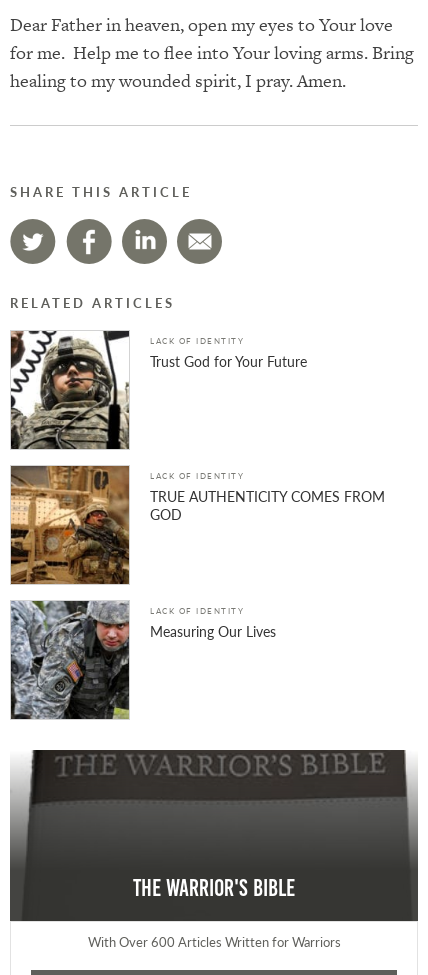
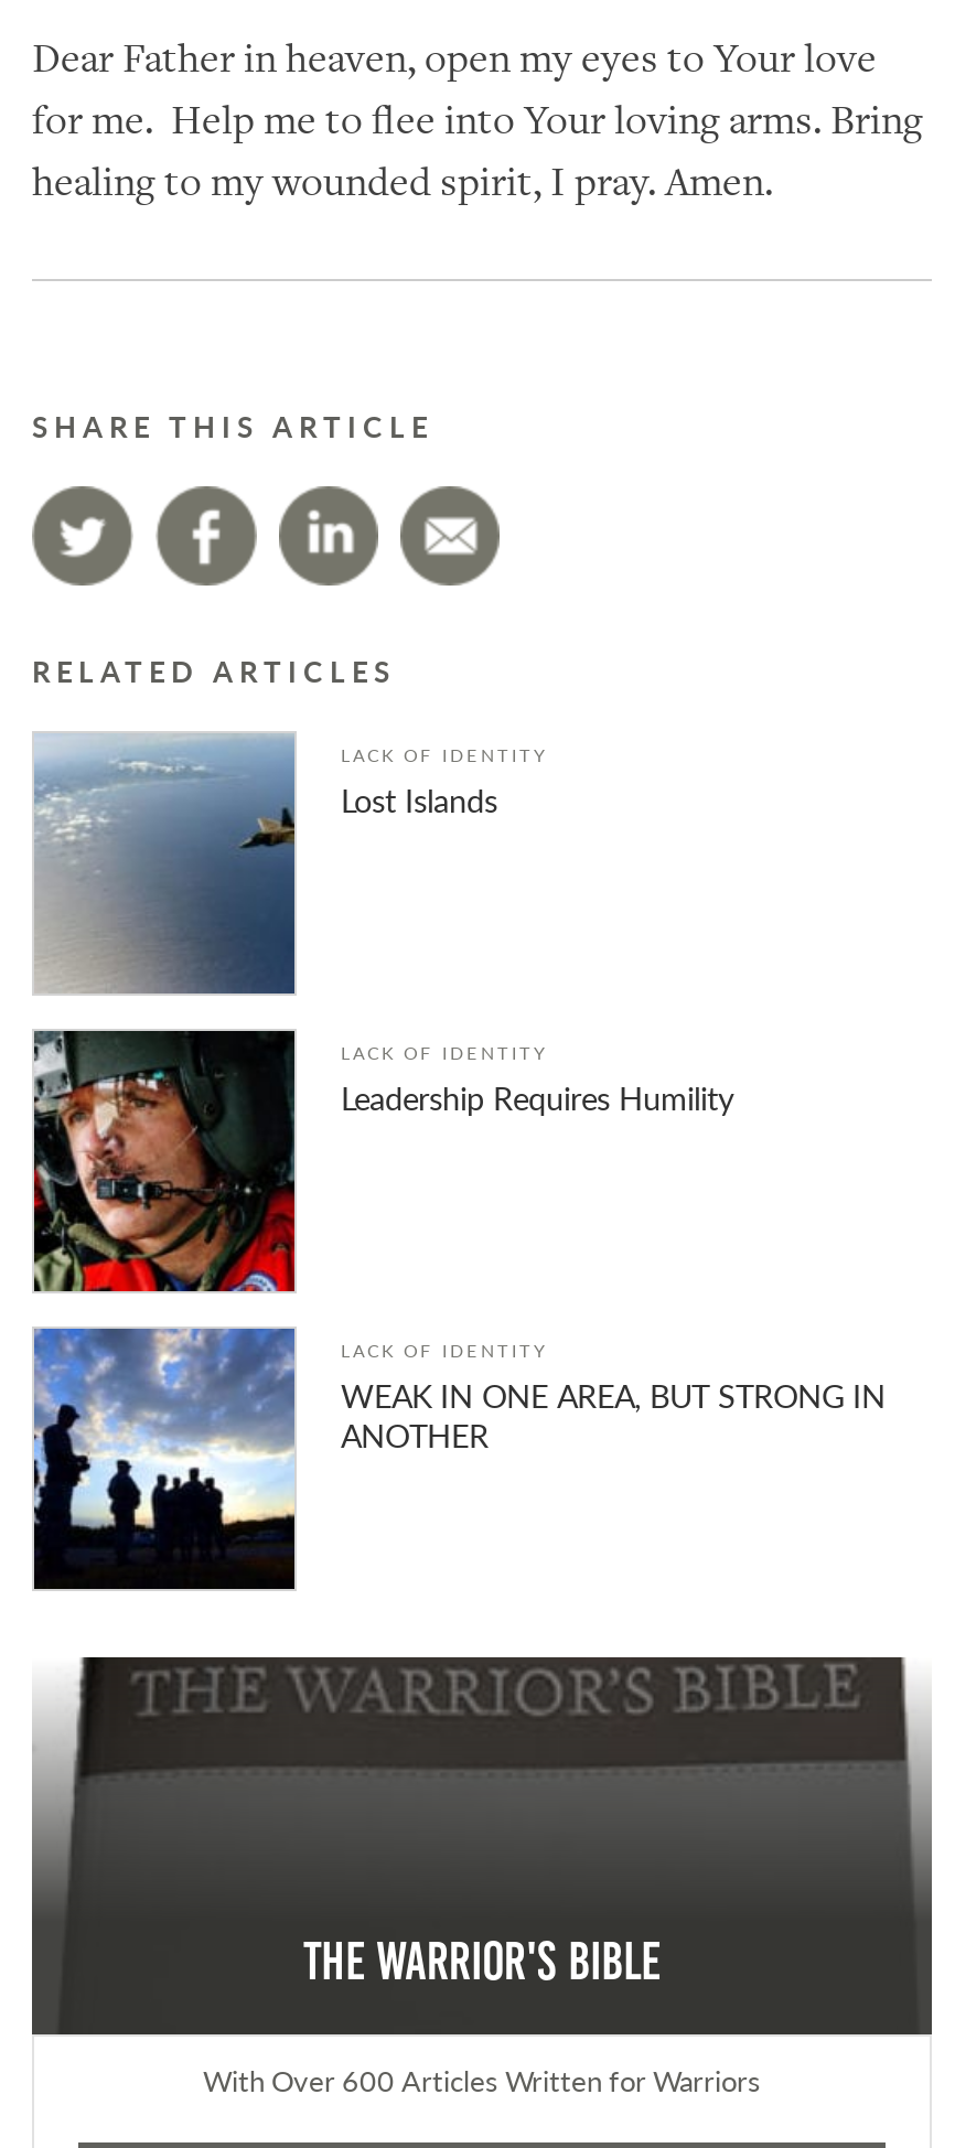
- [image]
- Trust God for Your Future
+ [image]
+ Lost Islands

- [image]
- TRUE AUTHENTICITY COMES FROM
- GOD
+ [image]
+ Leadership Requires Humility

- [image]
- Measuring Our Lives
+ [image]
+ WEAK IN ONE AREA, BUT STRONG IN
+ ANOTHER
